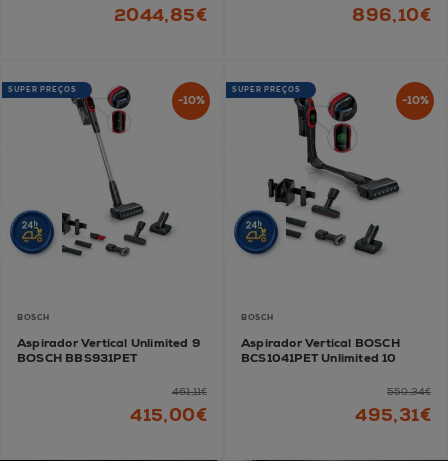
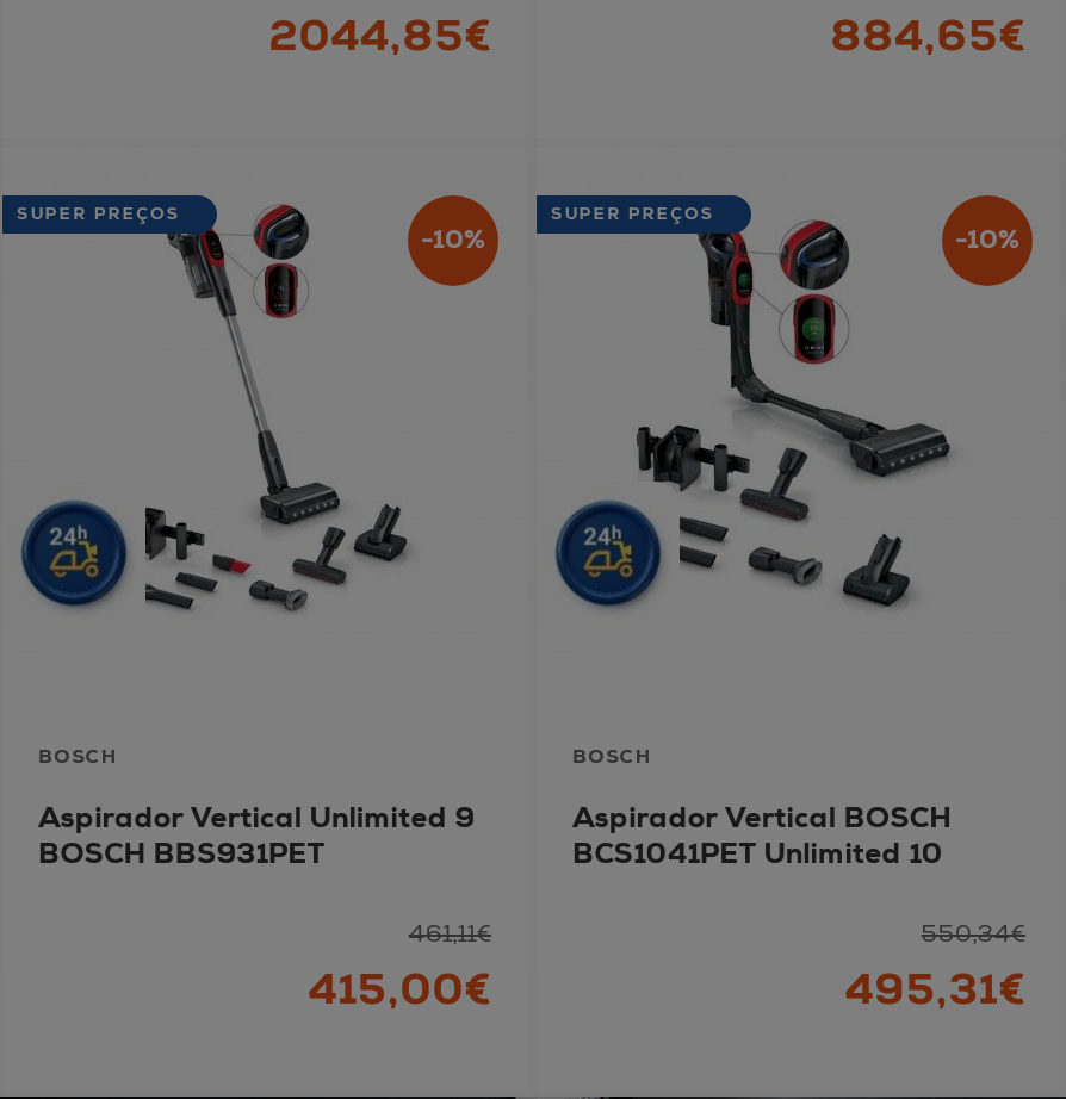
- 896,10€
+ 884,65€
